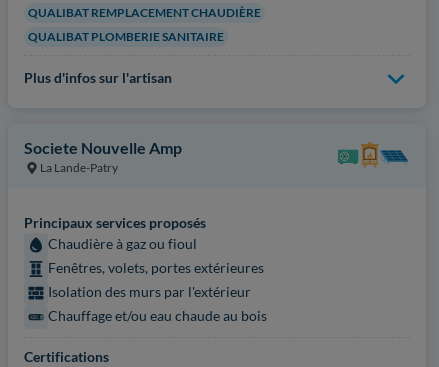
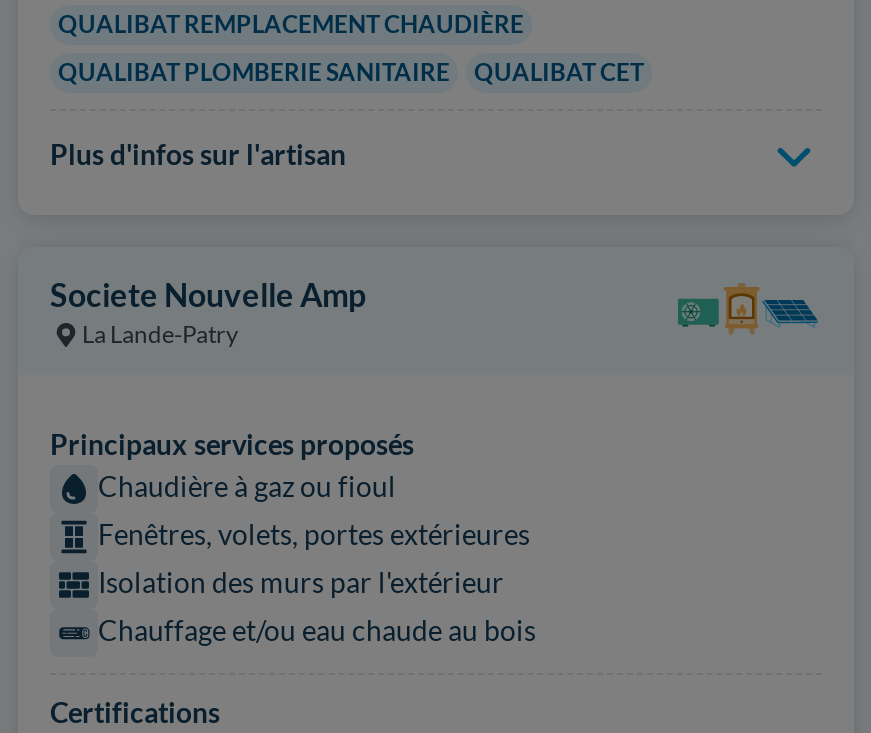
+ QUALIBAT CET
